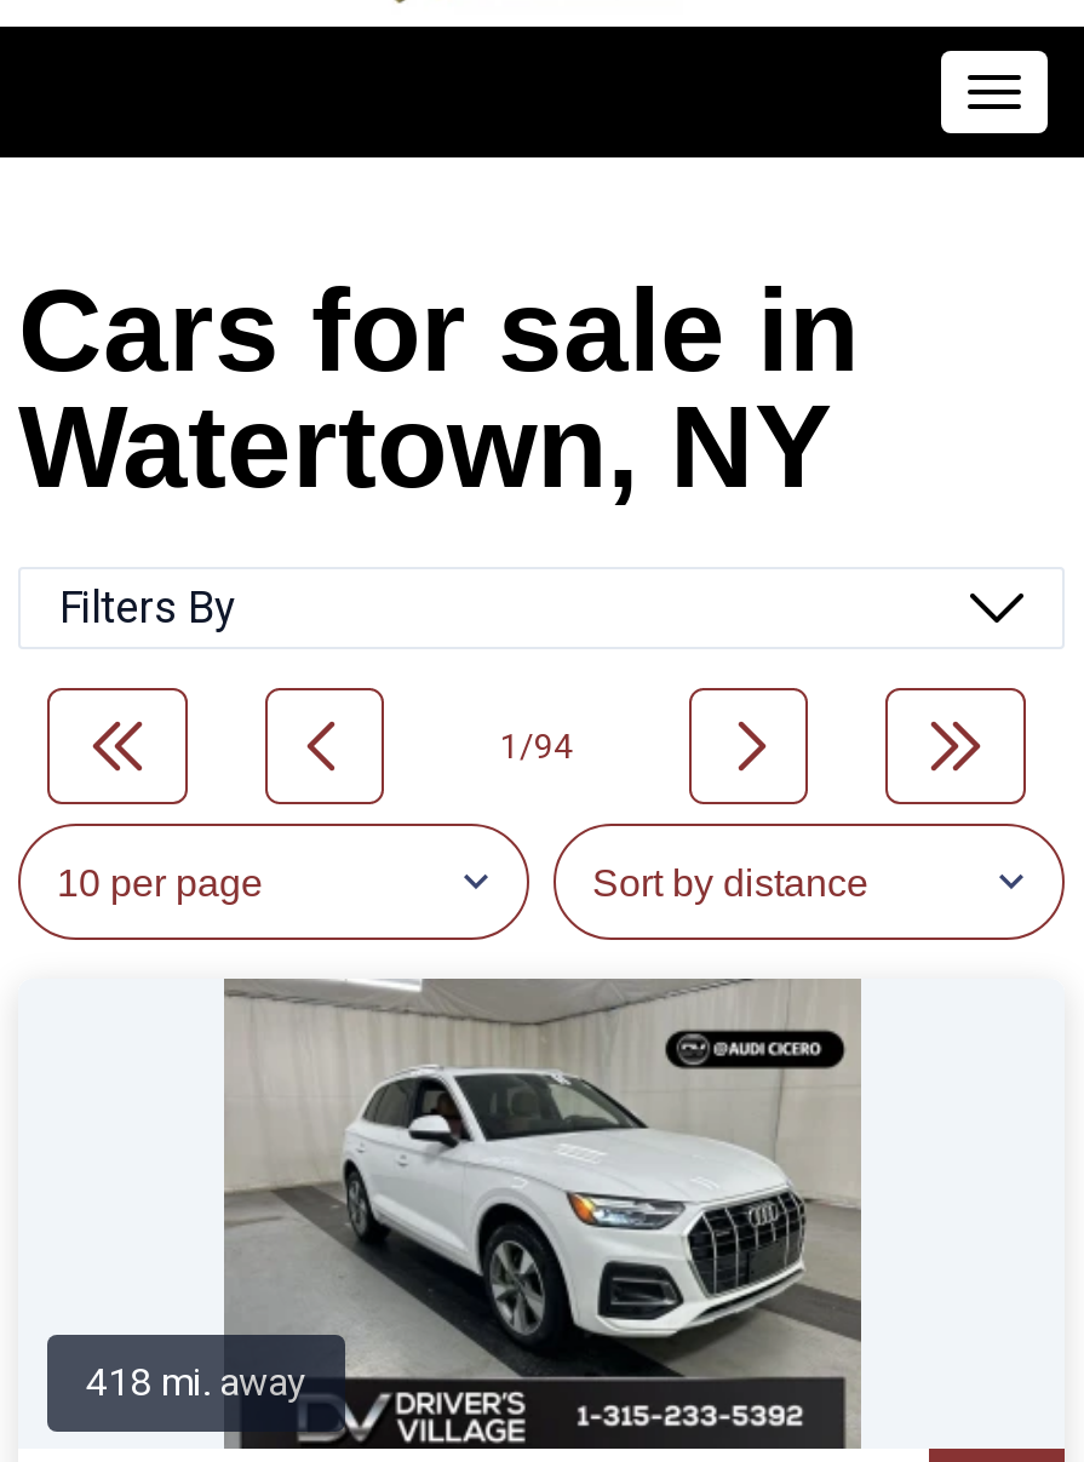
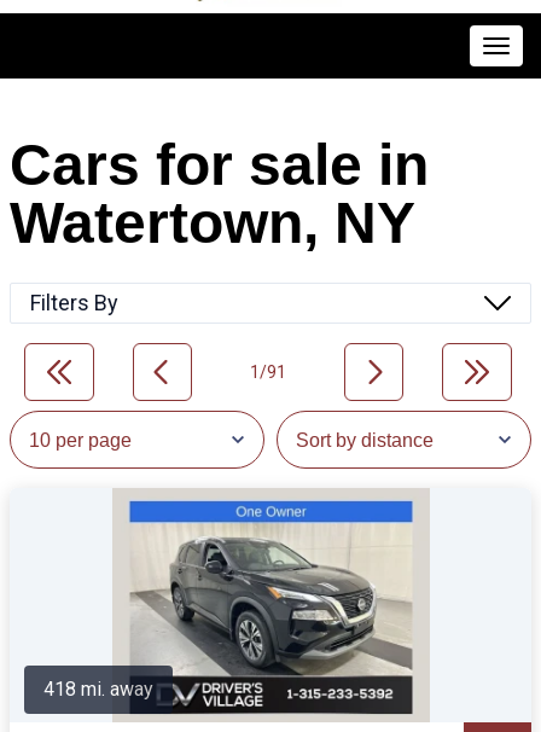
- 1/94
+ 1/91

- [image]
+ [image]
